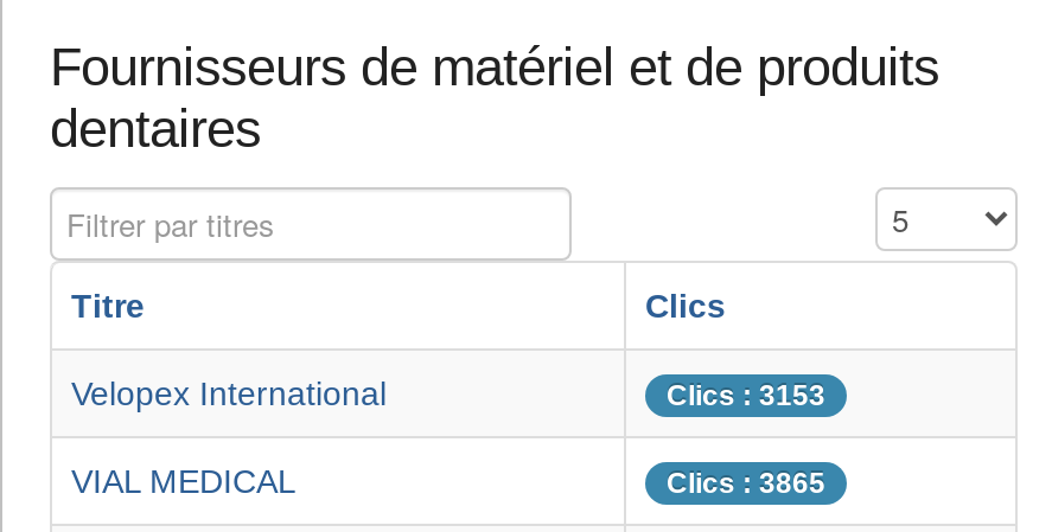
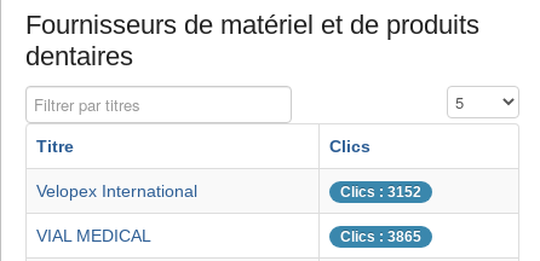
- Clics : 3153
+ Clics : 3152
